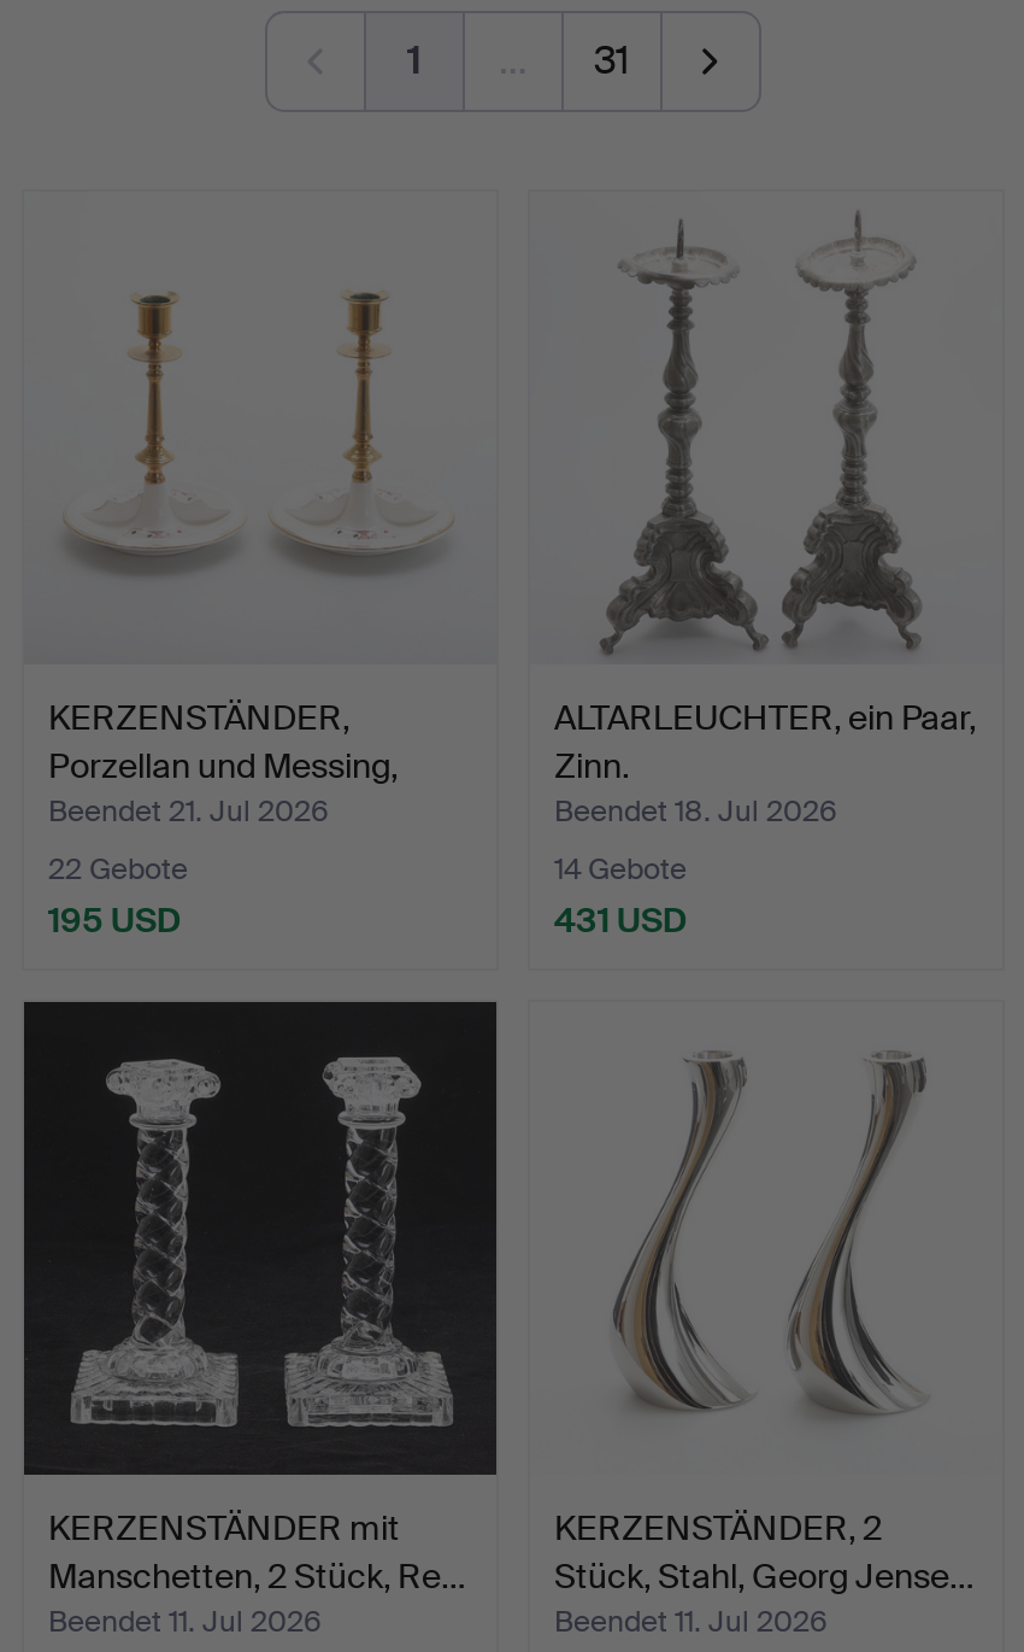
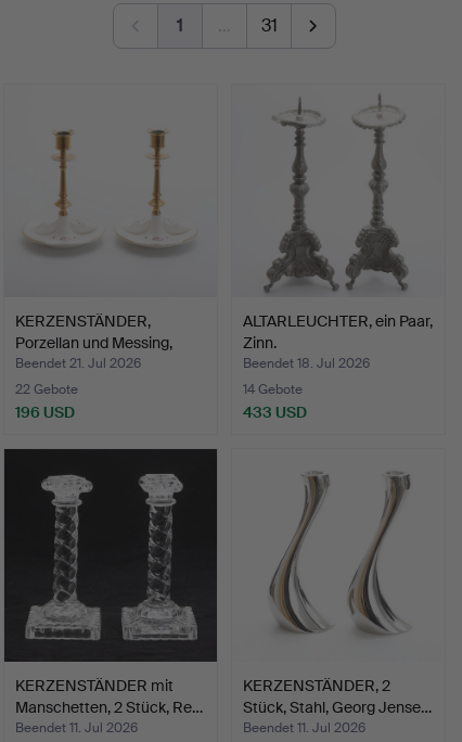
- 195 USD
+ 196 USD

- 431 USD
+ 433 USD
